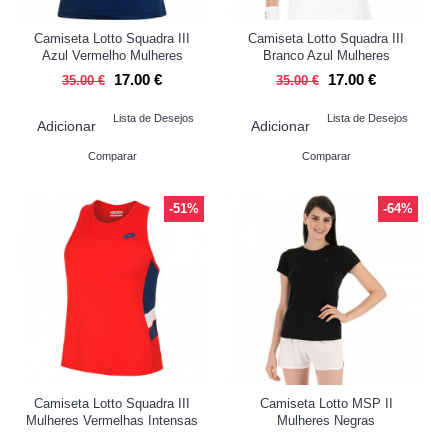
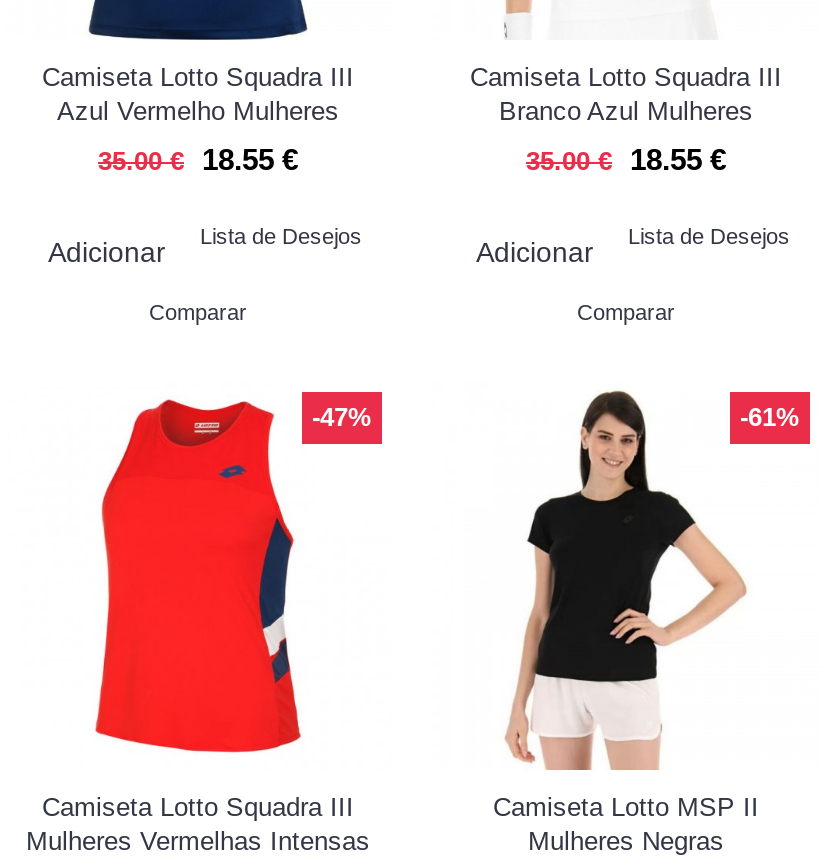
- 35.00 € 17.00 €
+ 35.00 € 18.55 €

- 35.00 € 17.00 €
+ 35.00 € 18.55 €

- -51%
+ -47%

- -64%
+ -61%
